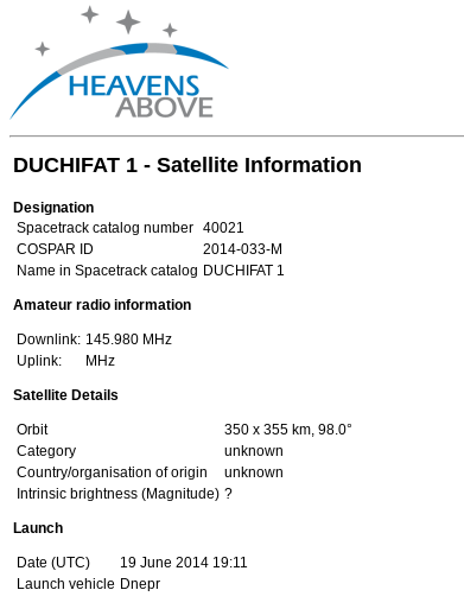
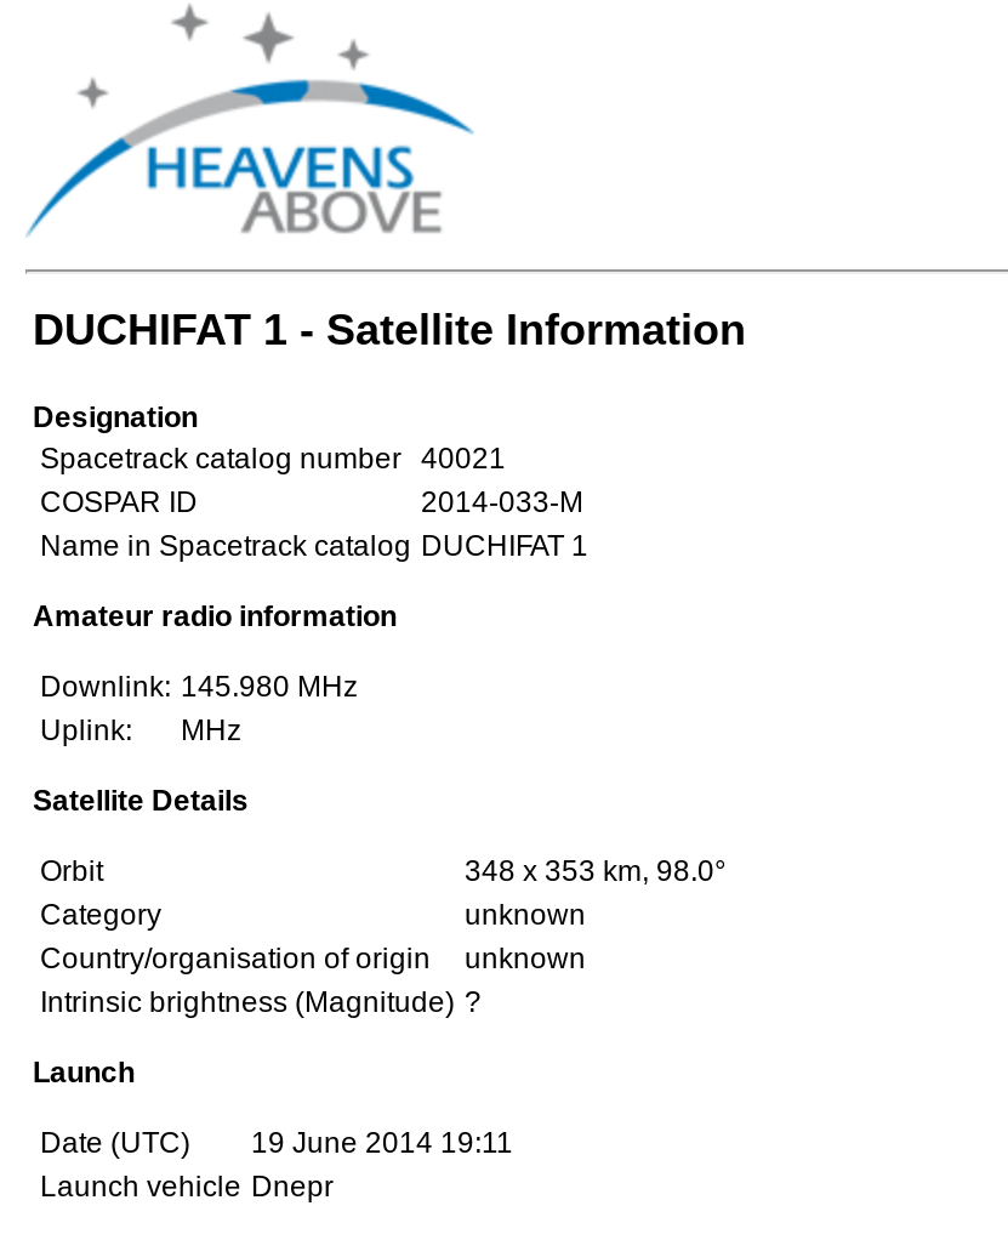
- 350 x 355 km, 98.0°
+ 348 x 353 km, 98.0°
